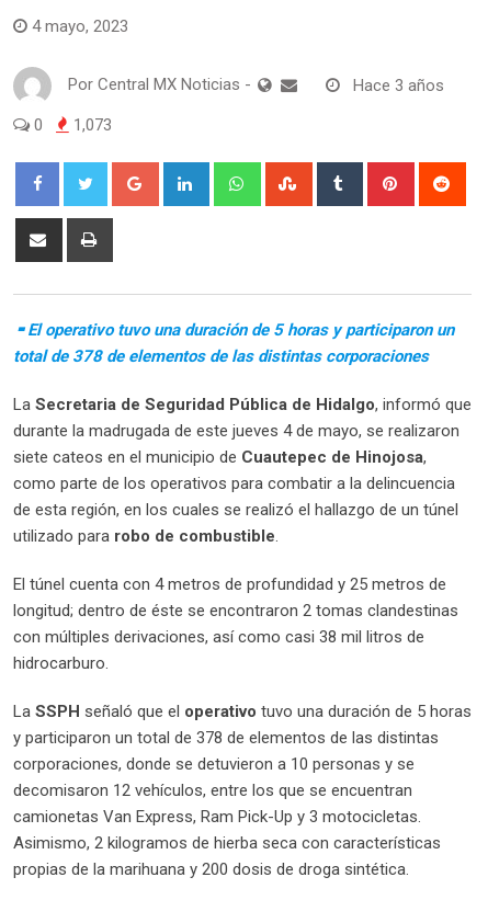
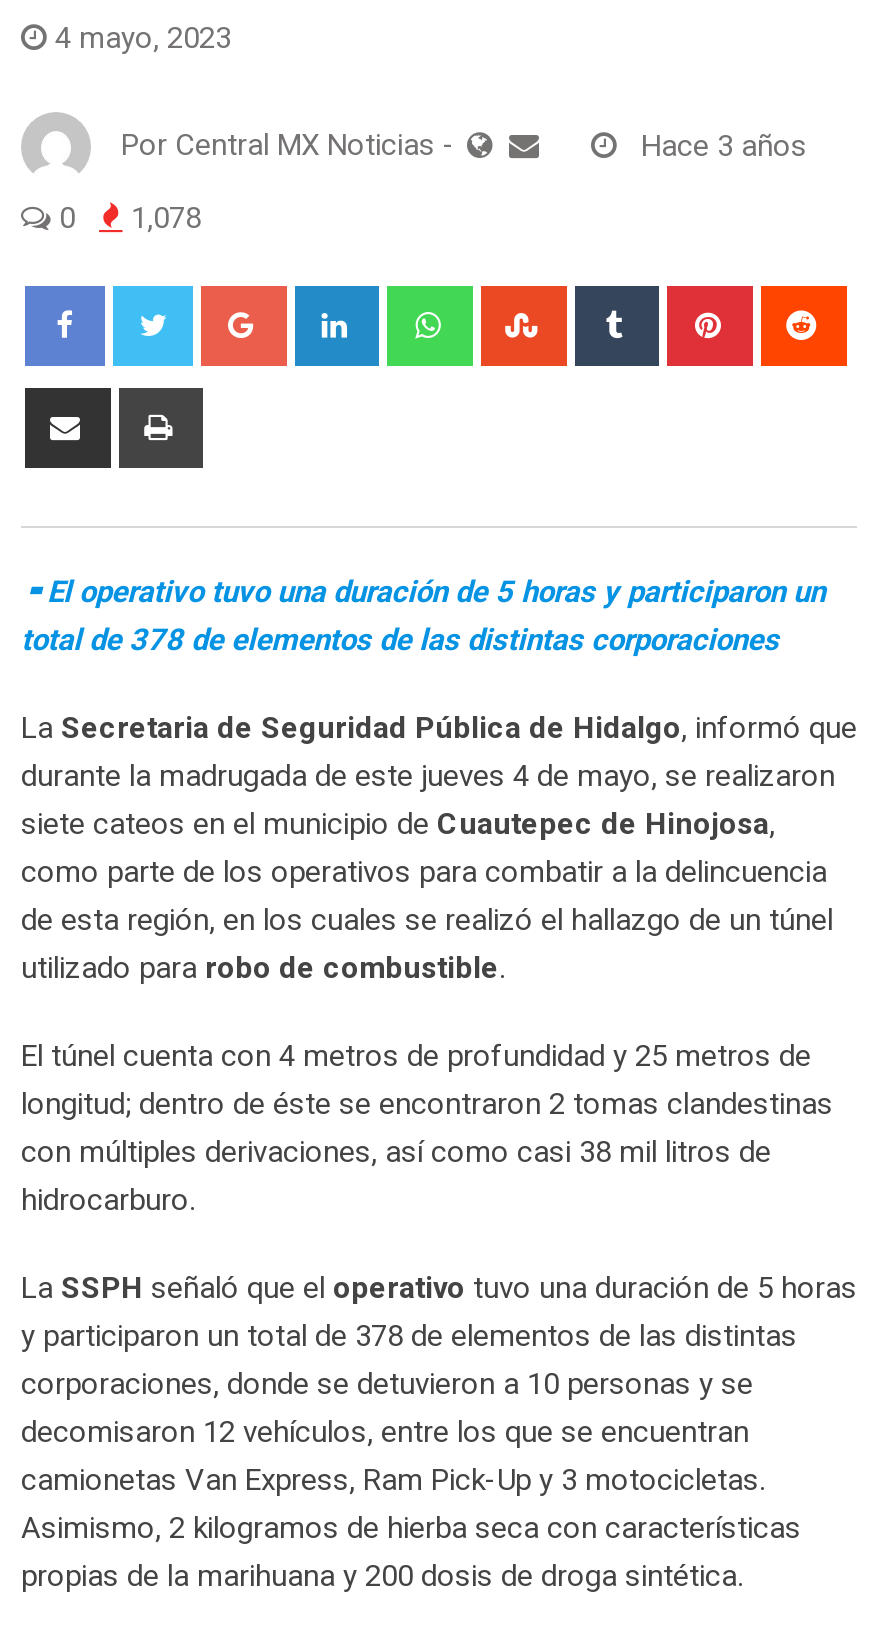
- 0 1,073
+ 0 1,078
